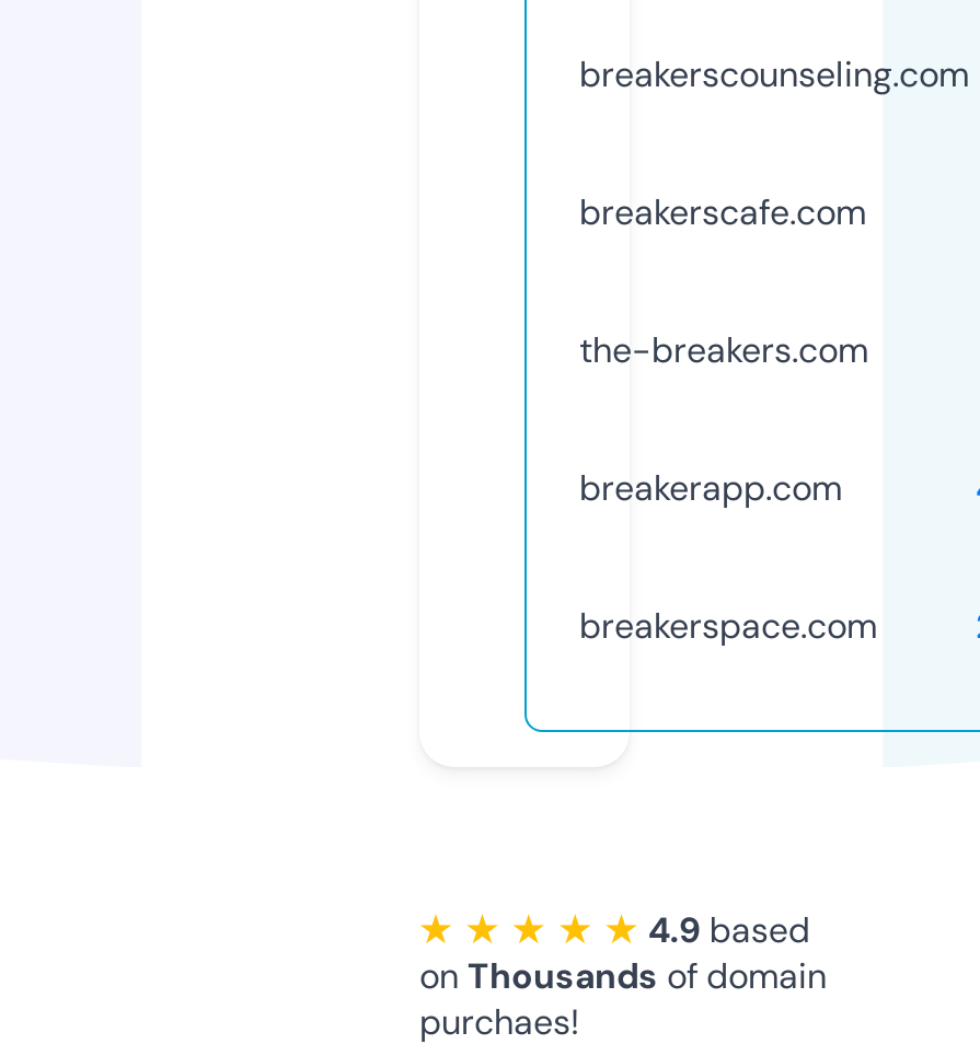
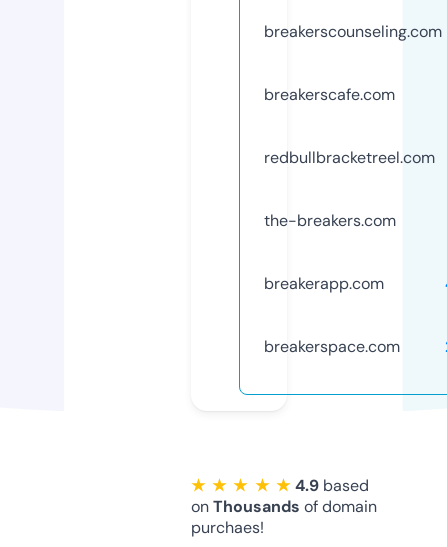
+ redbullbracketreel.com
